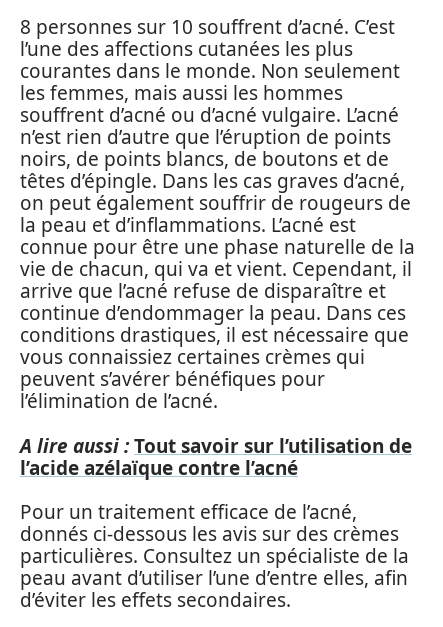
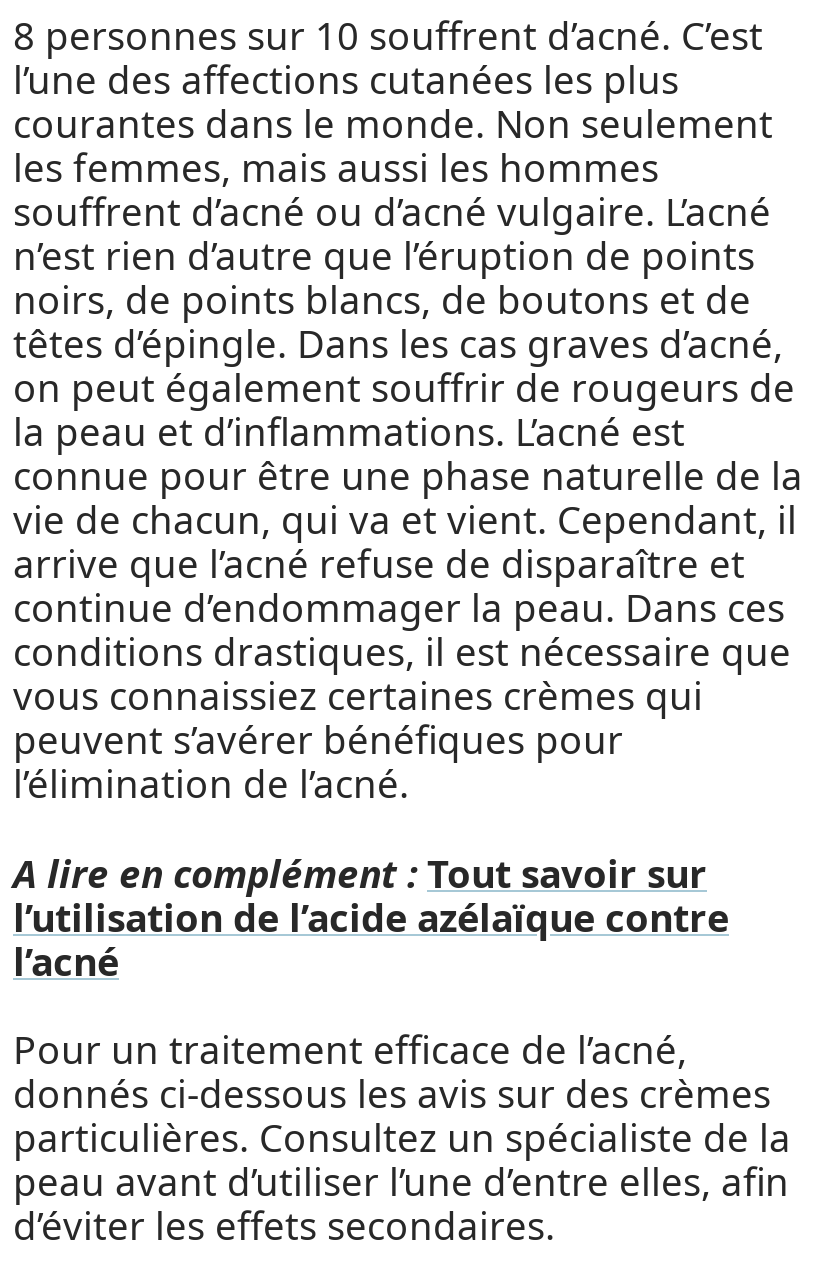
- A lire aussi : Tout savoir sur l’utilisation de
- l’acide azélaïque contre l’acné
+ A lire en complément : Tout savoir sur
+ l’utilisation de l’acide azélaïque contre
+ l’acné
